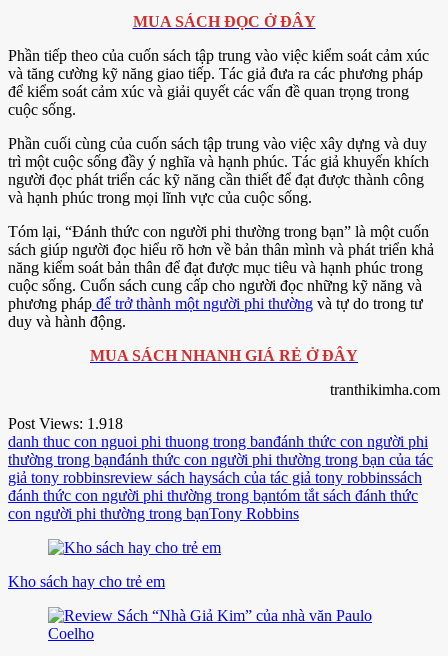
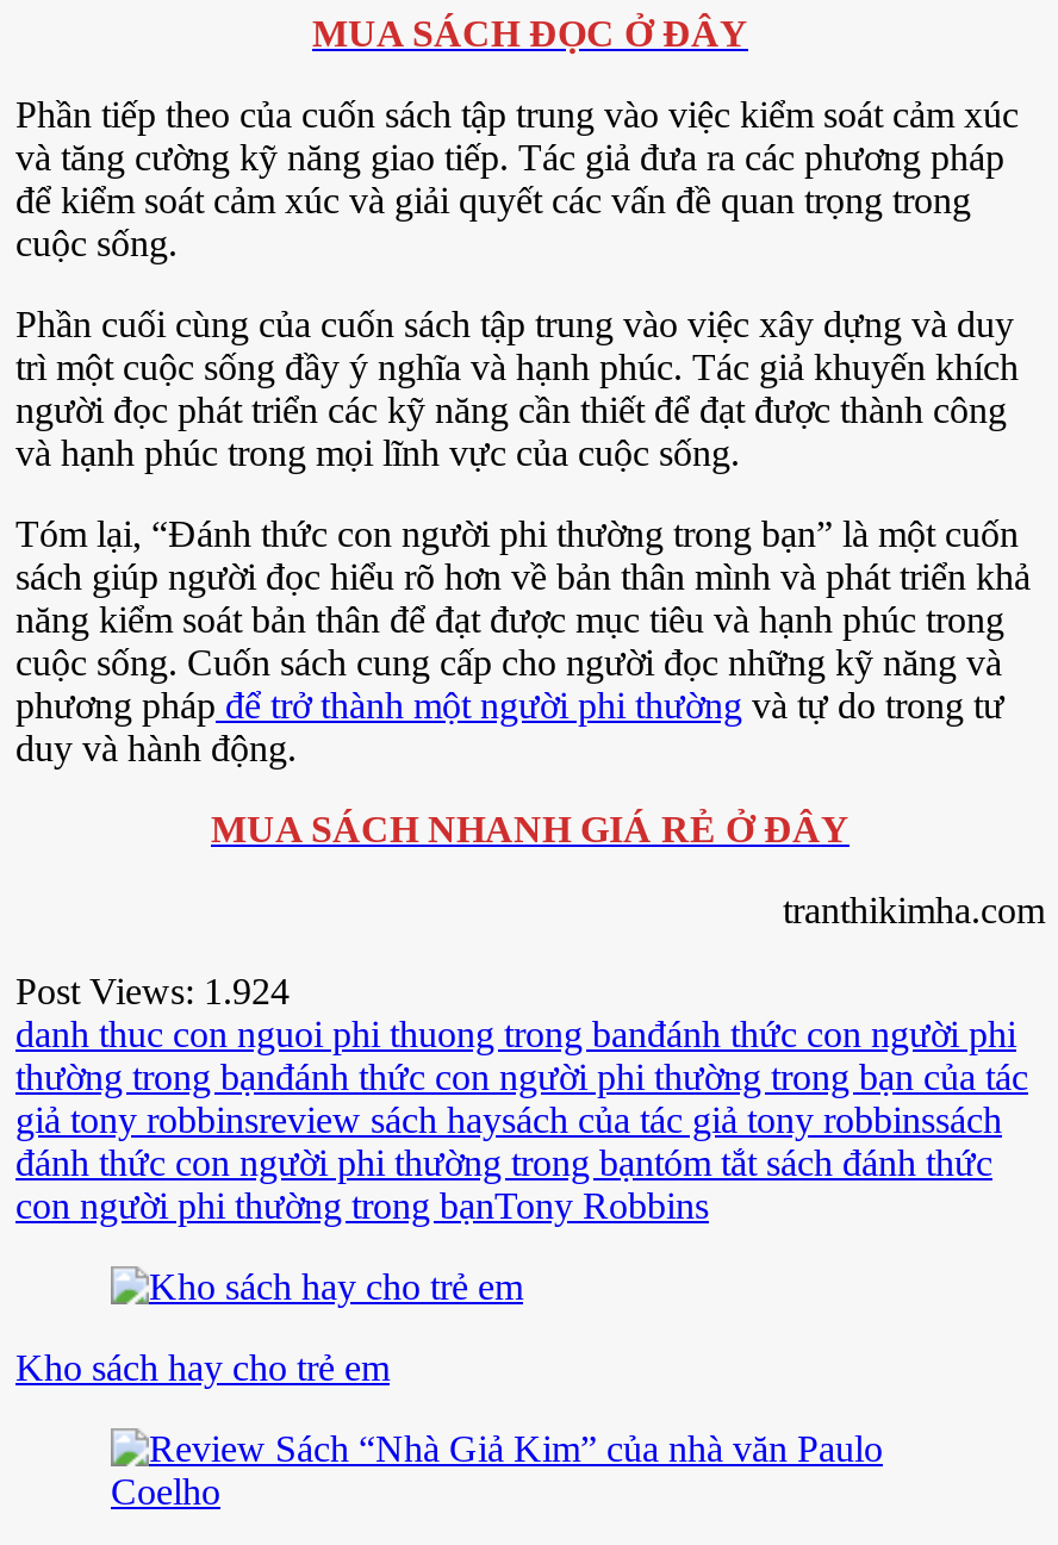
- Post Views: 1.918
+ Post Views: 1.924
